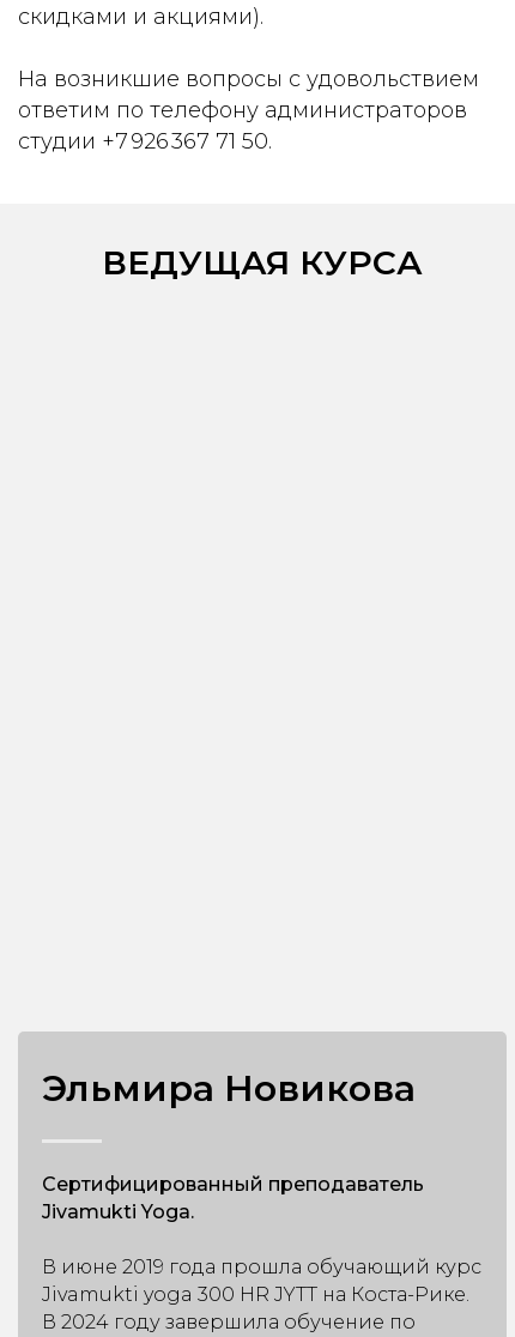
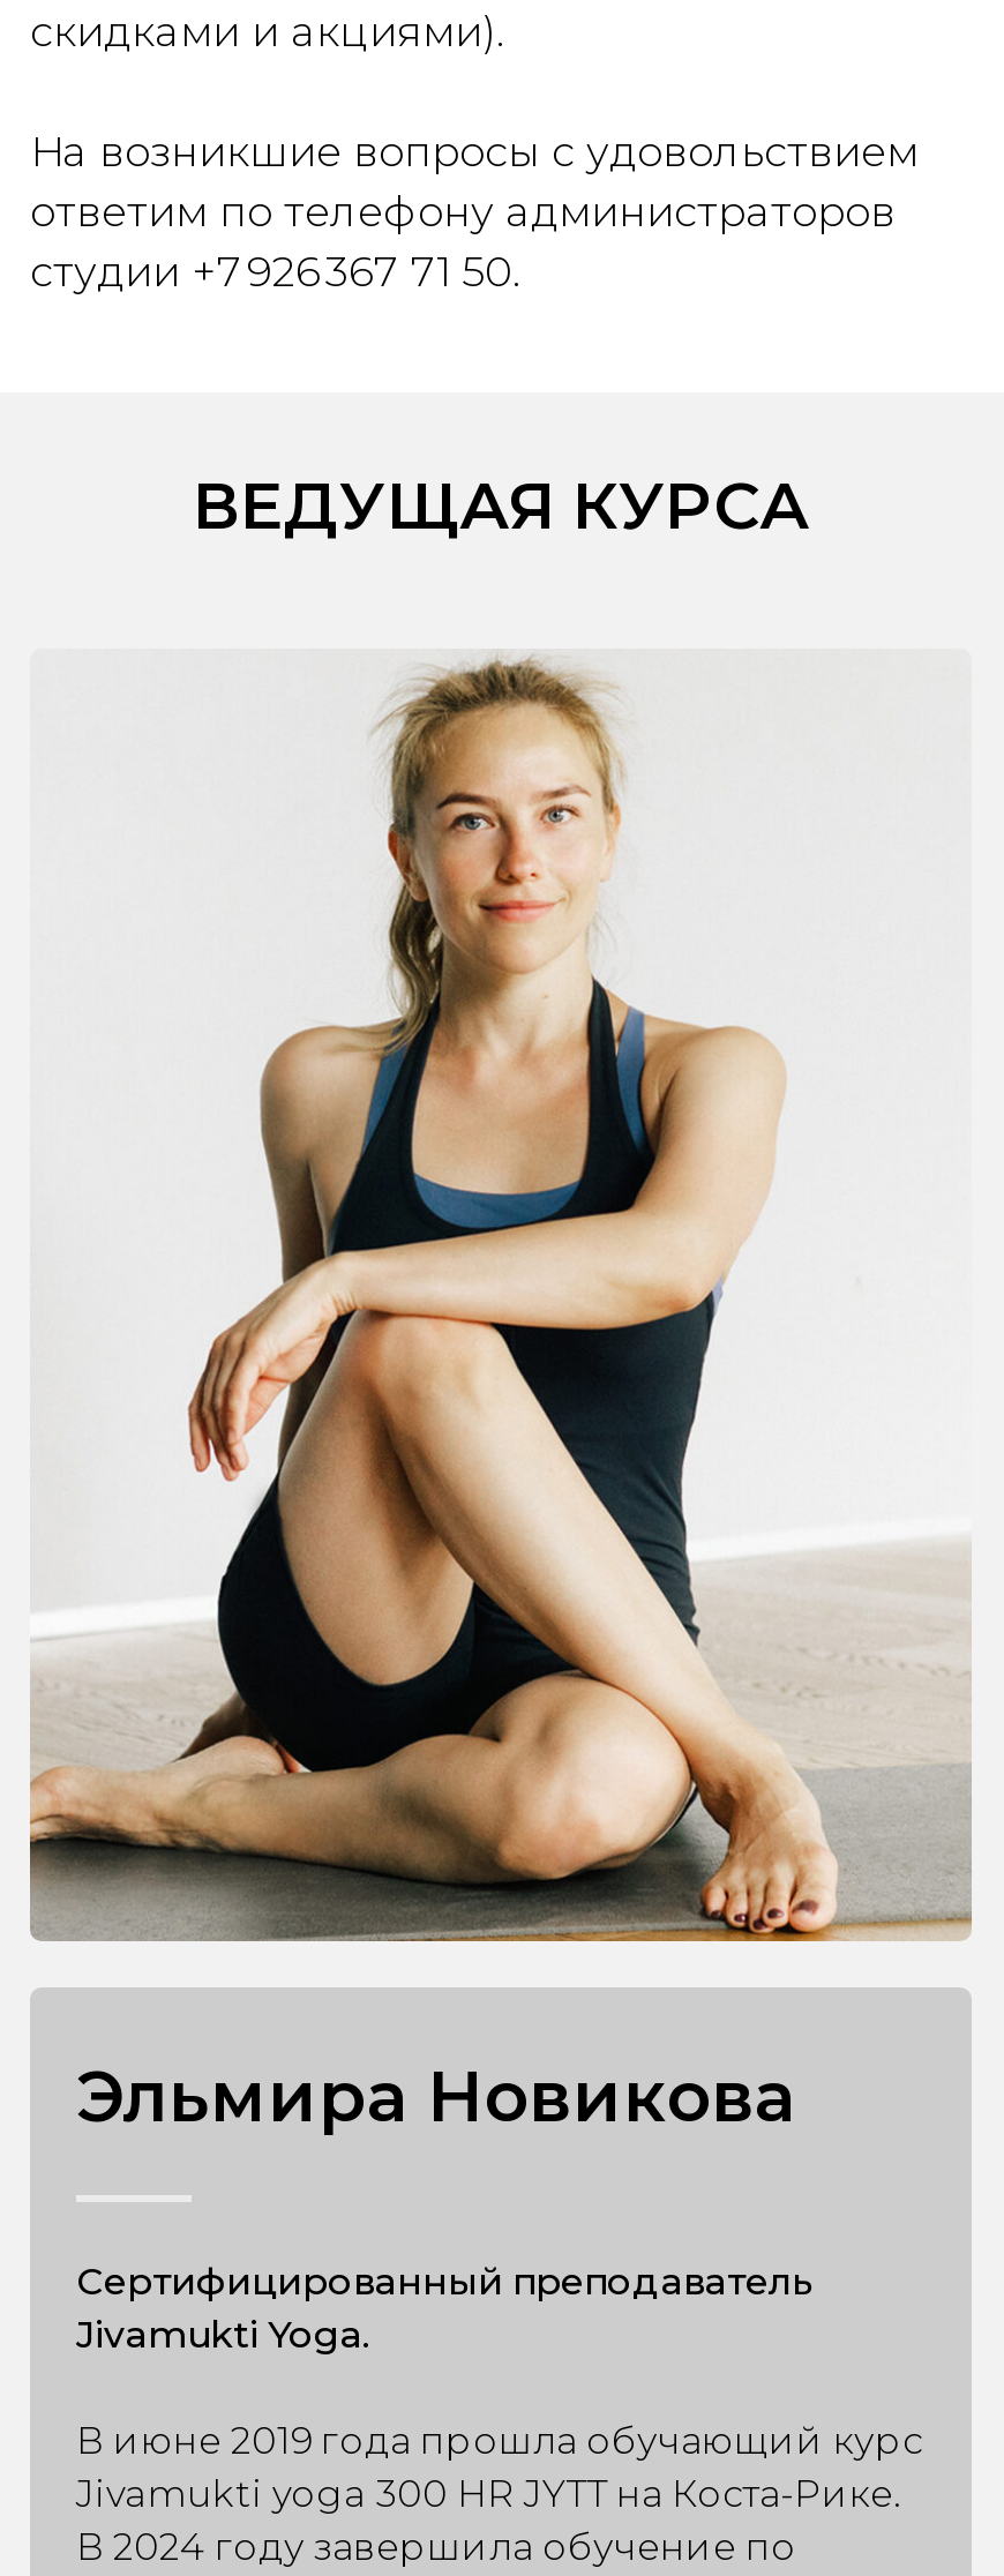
+ [image]
